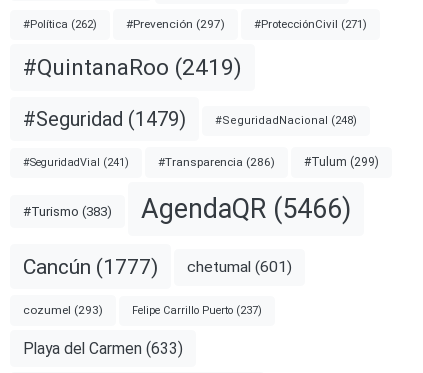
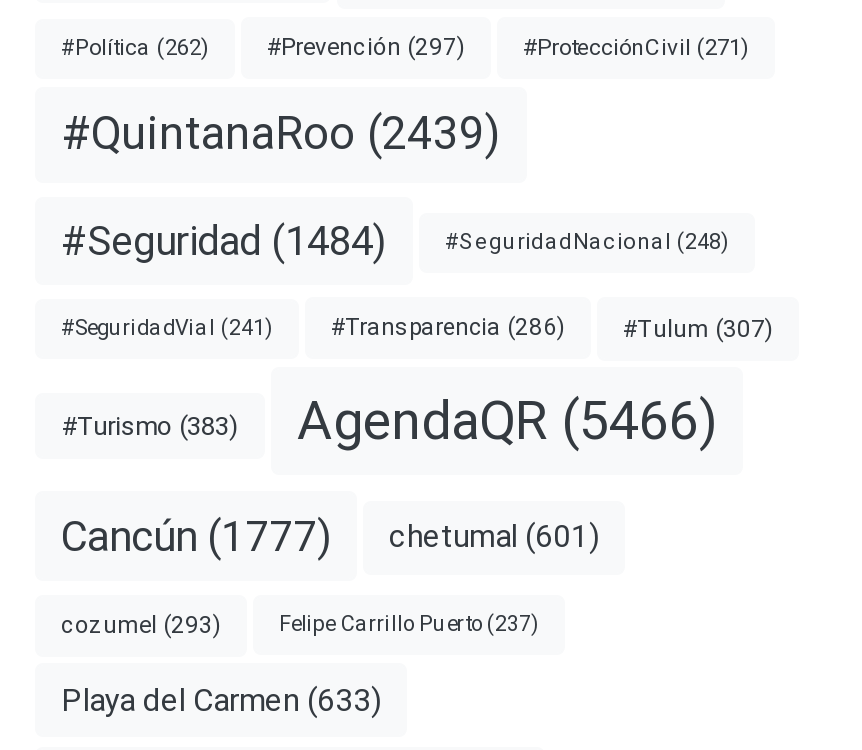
- #QuintanaRoo (2419)
+ #QuintanaRoo (2439)

- #Seguridad (1479)
+ #Seguridad (1484)

- #Tulum (299)
+ #Tulum (307)
